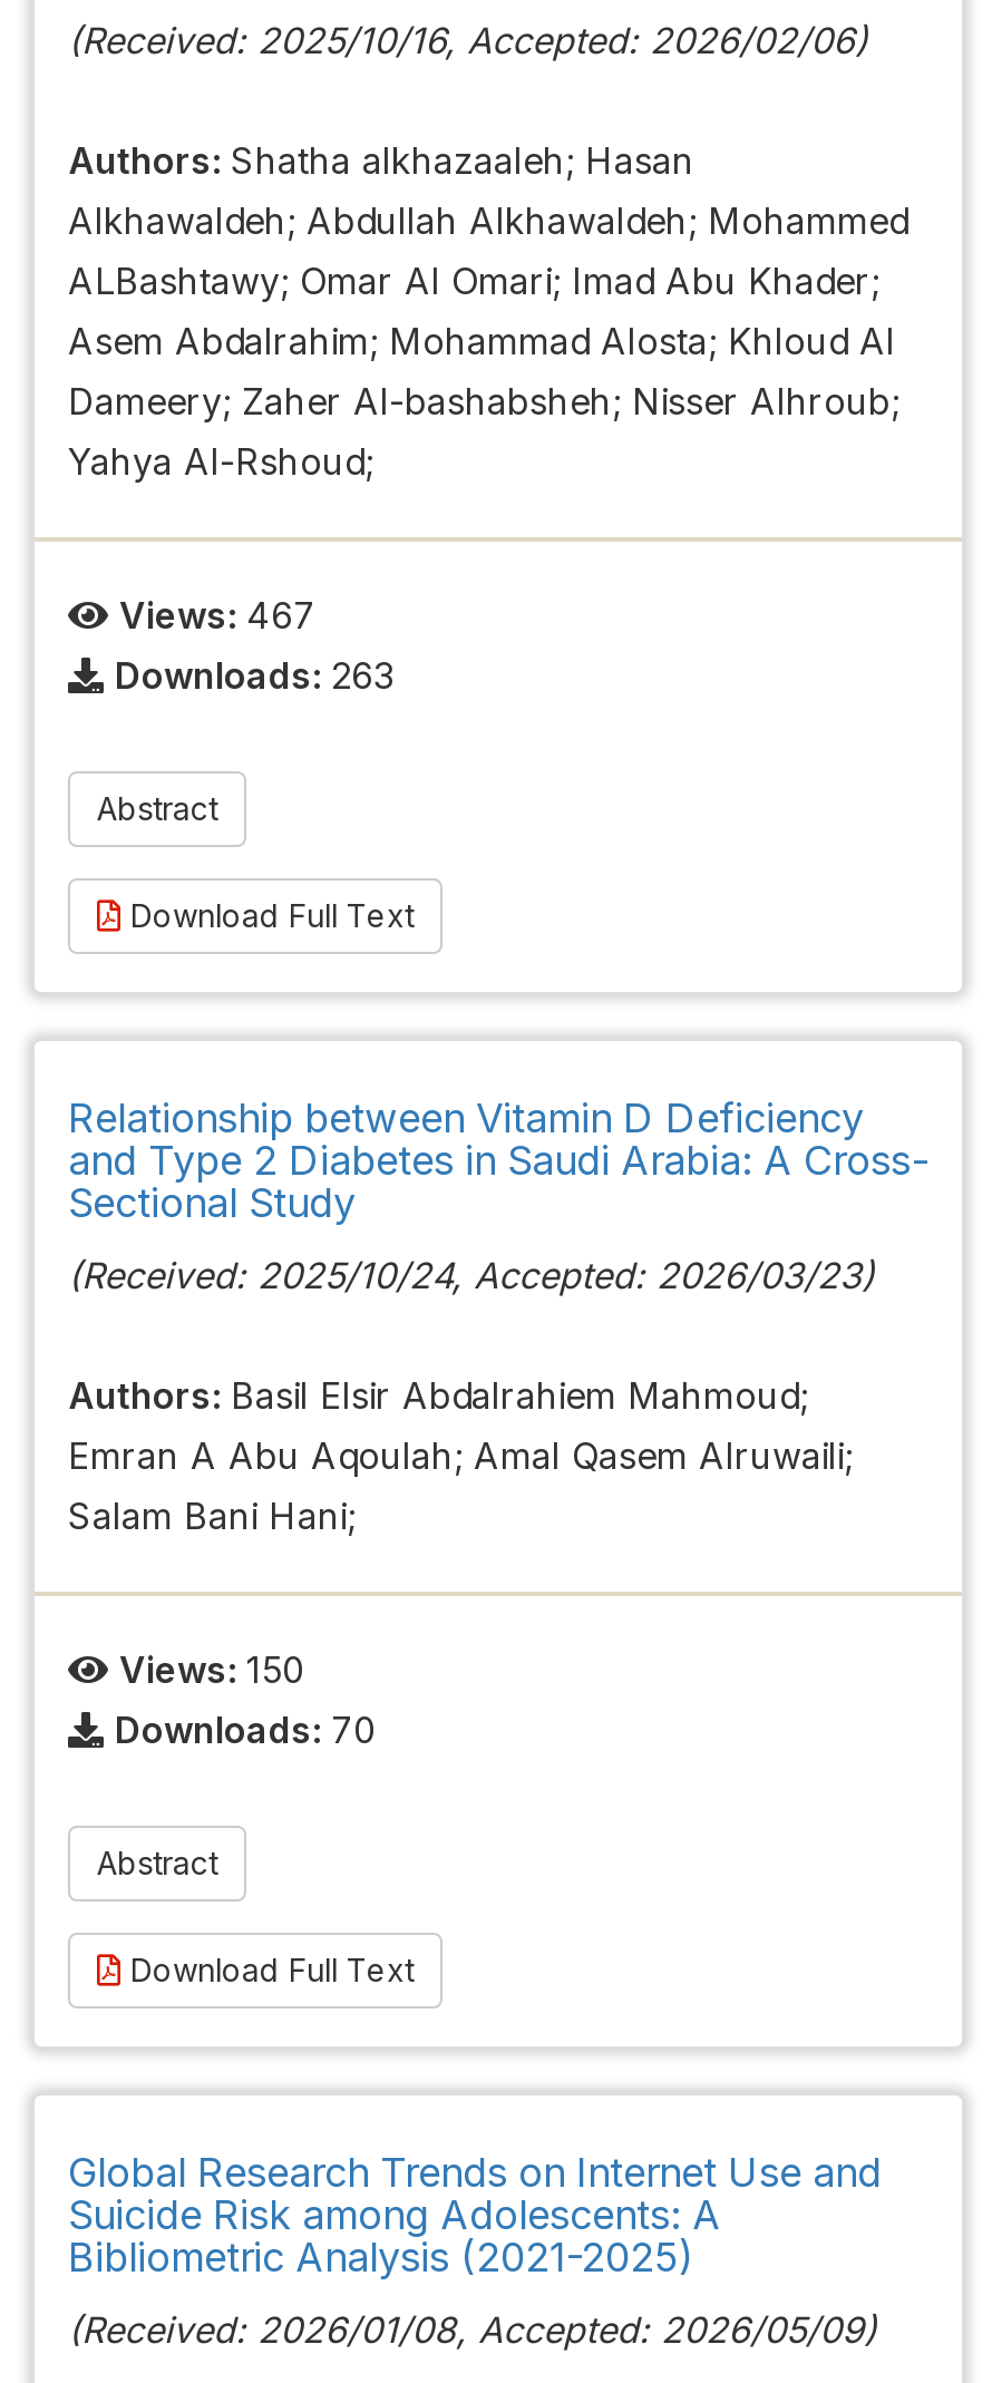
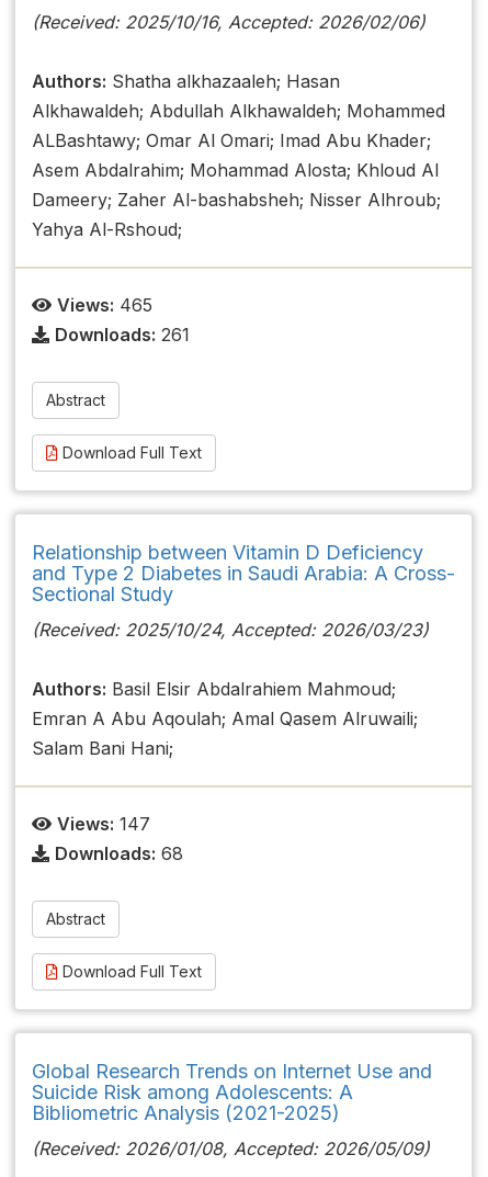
- Views: 467
+ Views: 465

- Downloads: 263
+ Downloads: 261

- Views: 150
+ Views: 147

- Downloads: 70
+ Downloads: 68
